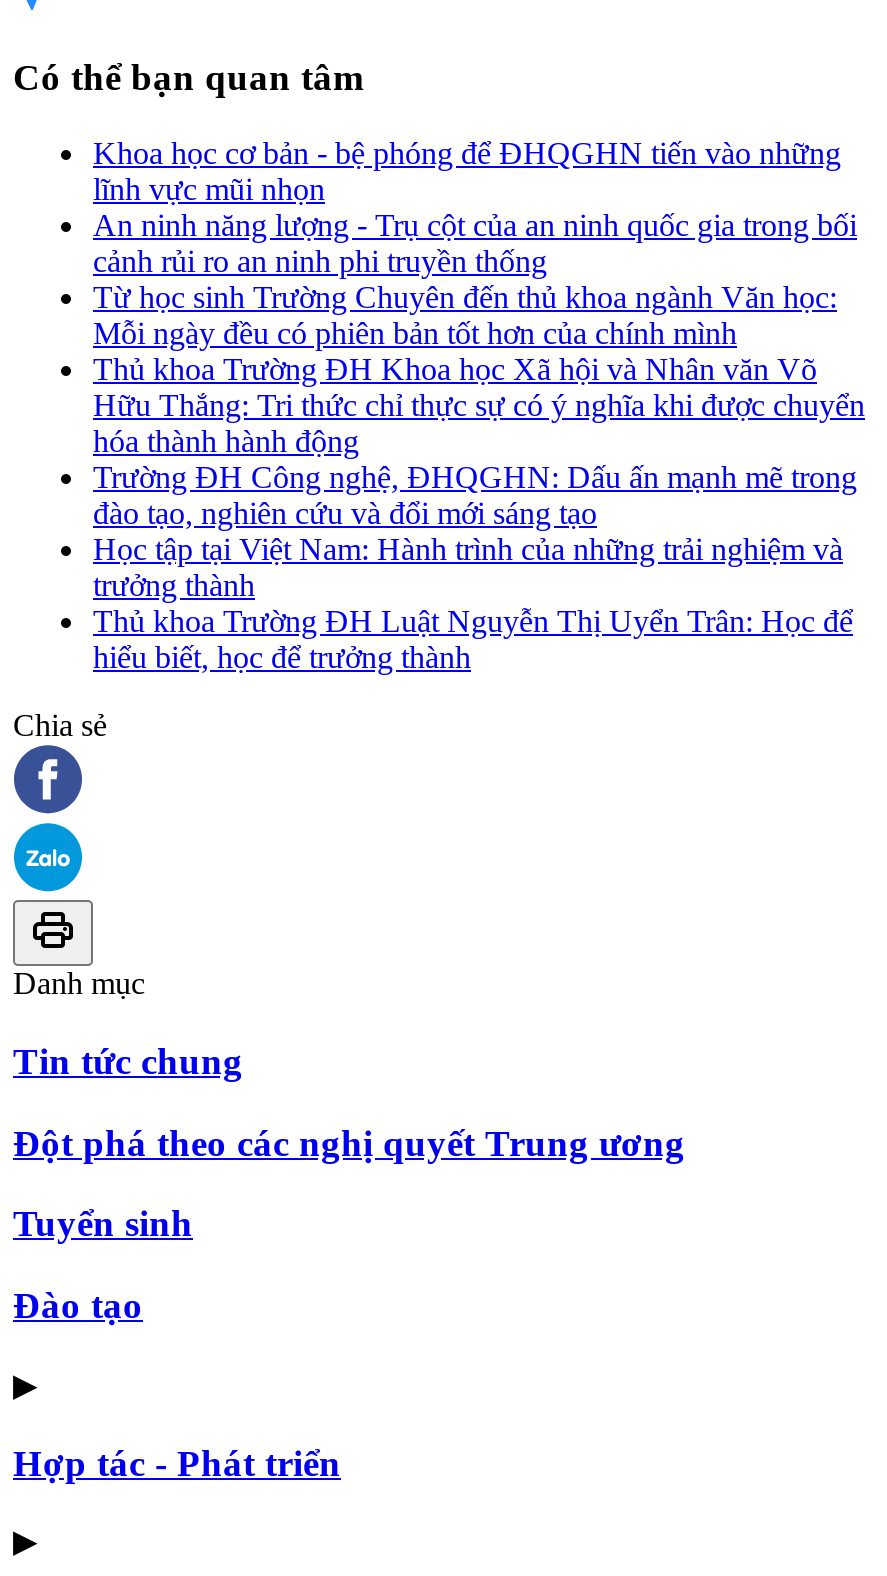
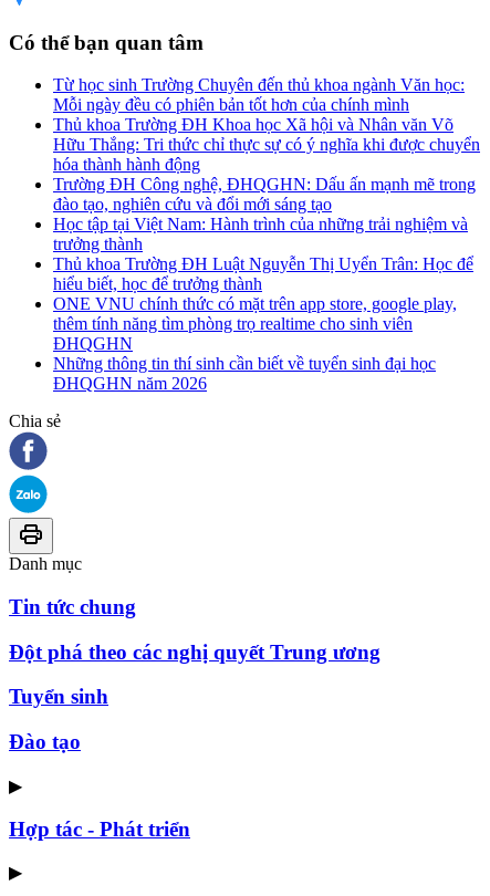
- Khoa học cơ bản - bệ phóng để ĐHQGHN tiến vào những
- lĩnh vực mũi nhọn
- An ninh năng lượng - Trụ cột của an ninh quốc gia trong bối
- cảnh rủi ro an ninh phi truyền thống

moved up: Từ học sinh Trường Chuyên đến thủ khoa ngành Văn học: | Mỗi ngày đều có phiên bản tốt hơn của chính mình | Thủ khoa Trường ĐH Khoa học Xã hội và Nhân văn Võ | ... | Thủ khoa Trường ĐH Luật Nguyễn Thị Uyển Trân: Học để | hiểu biết, học để trưởng thành

+ ONE VNU chính thức có mặt trên app store, google play,
+ thêm tính năng tìm phòng trọ realtime cho sinh viên
+ ĐHQGHN
+ Những thông tin thí sinh cần biết về tuyển sinh đại học
+ ĐHQGHN năm 2026
